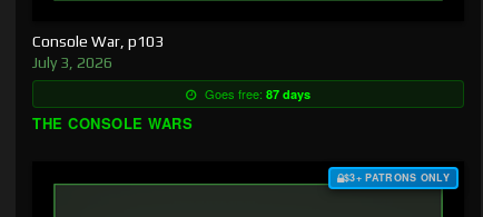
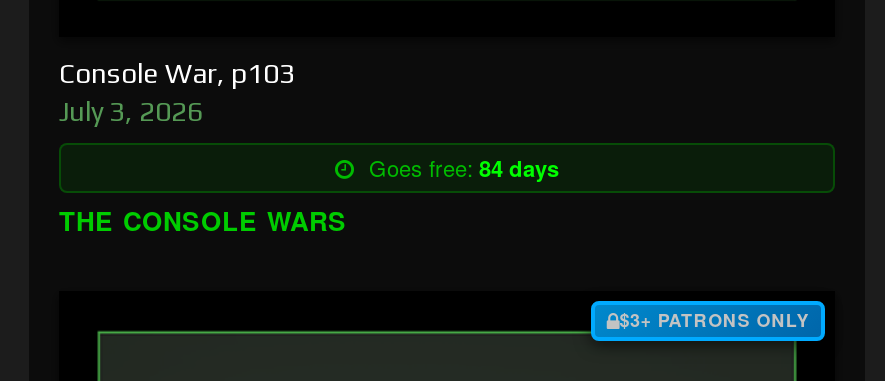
- Goes free: 87 days
+ Goes free: 84 days
